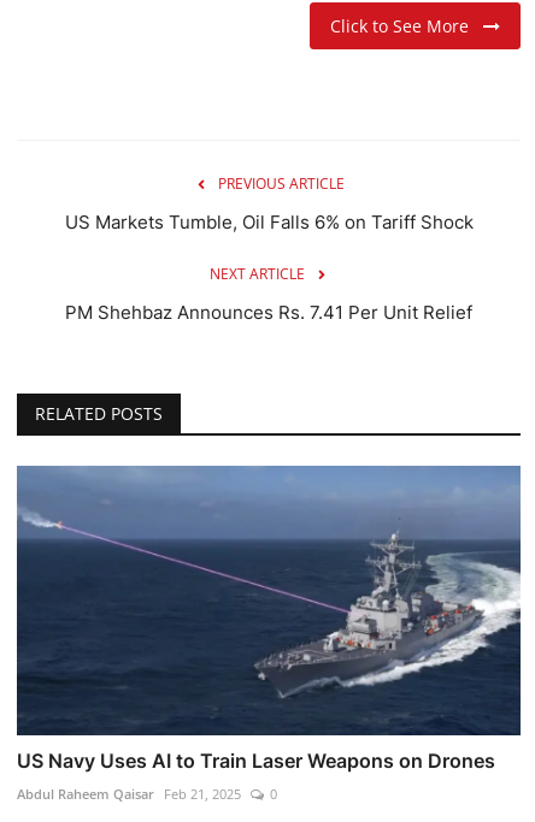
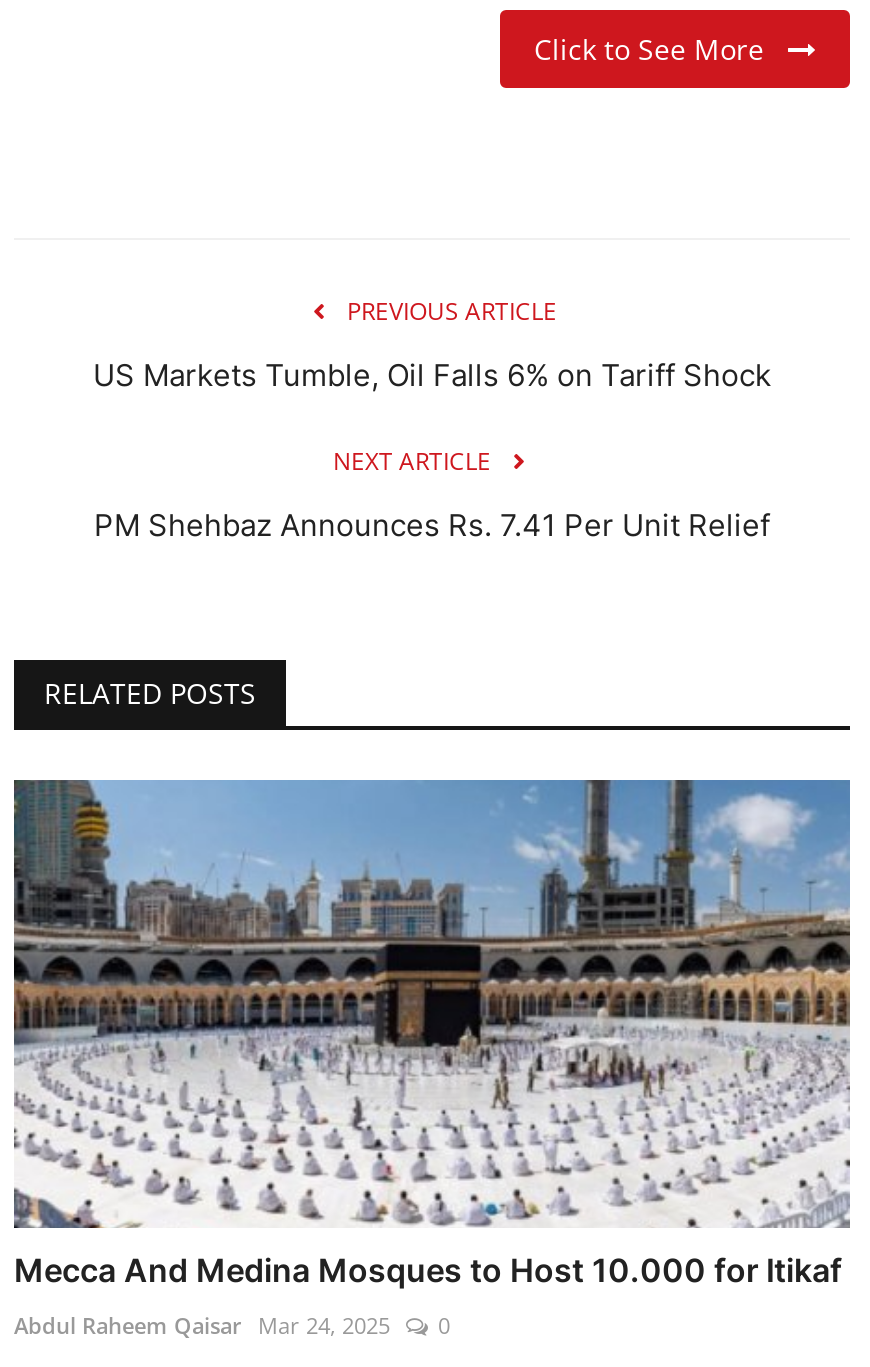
- [image]
- US Navy Uses AI to Train Laser Weapons on Drones
+ [image]
+ Mecca And Medina Mosques to Host 10.000 for Itikaf

- Abdul Raheem Qaisar Feb 21, 2025
+ Abdul Raheem Qaisar Mar 24, 2025
